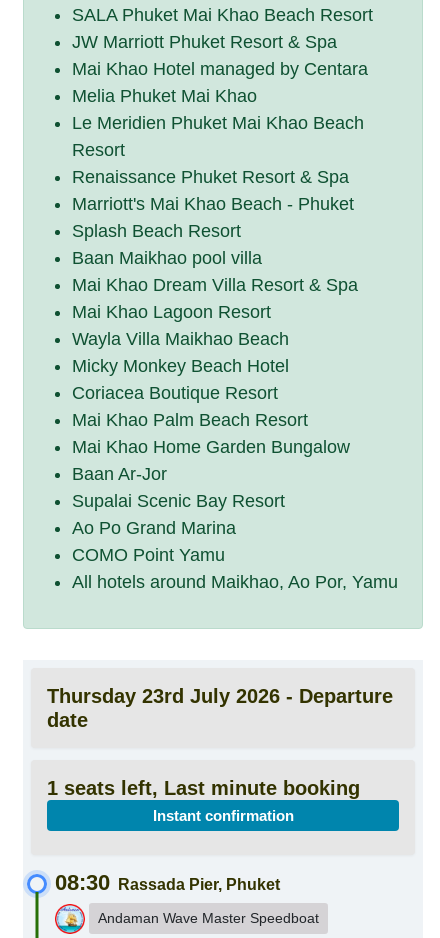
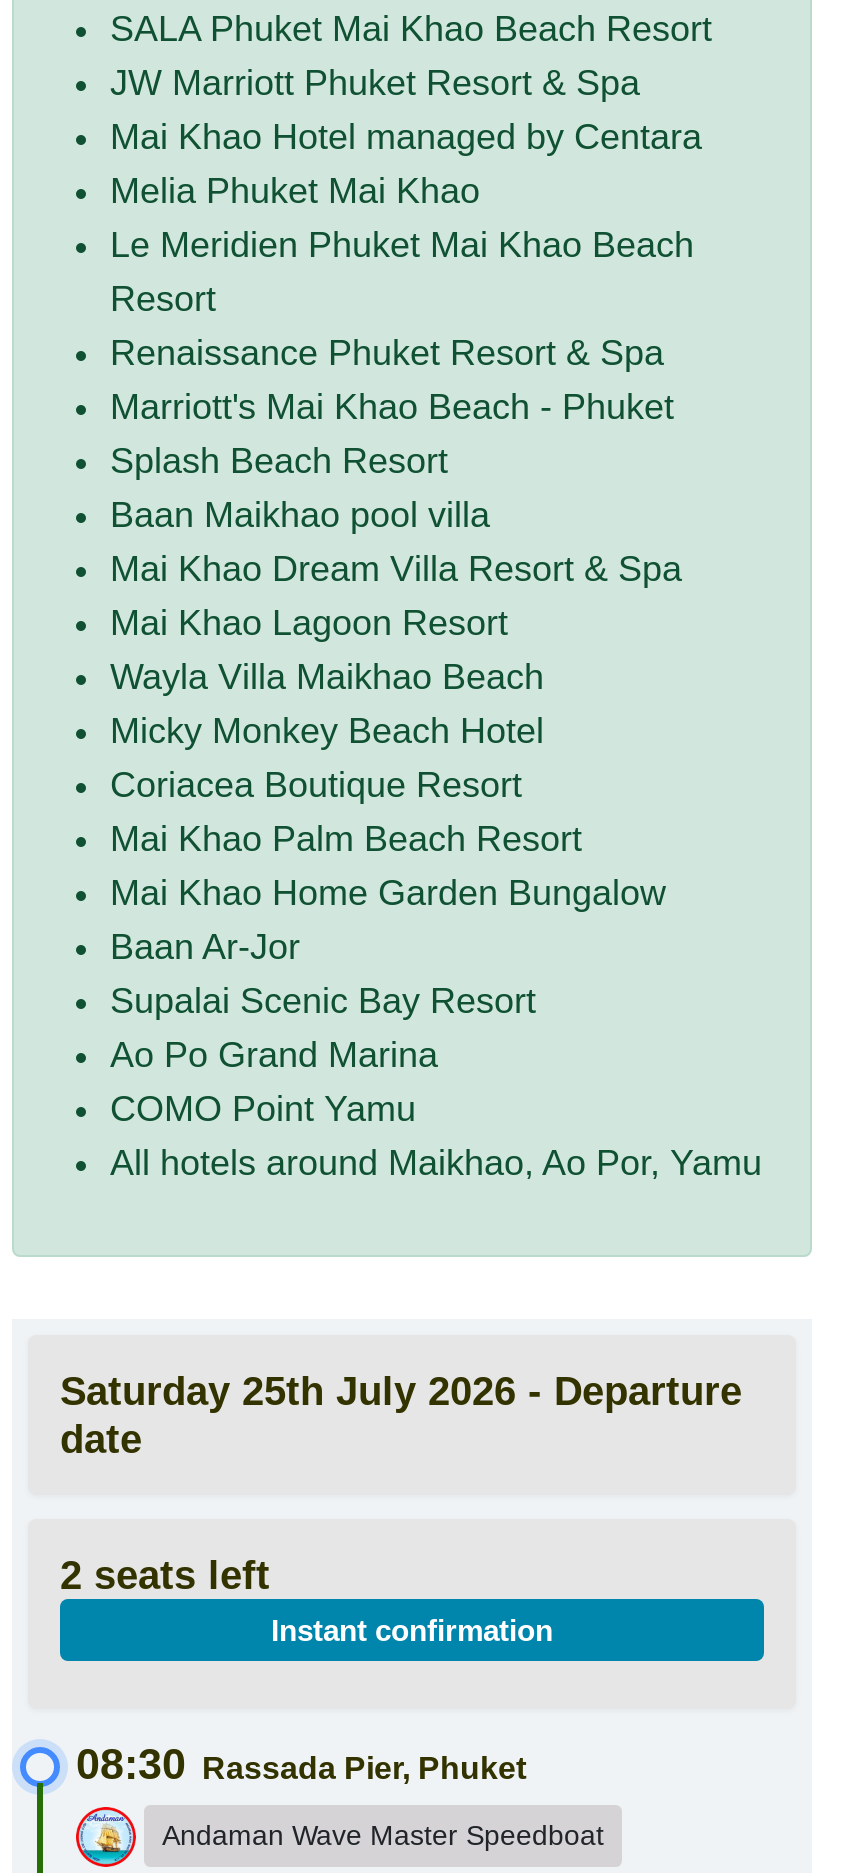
- Thursday 23rd July 2026 - Departure
+ Saturday 25th July 2026 - Departure

- 1 seats left, Last minute booking
+ 2 seats left
